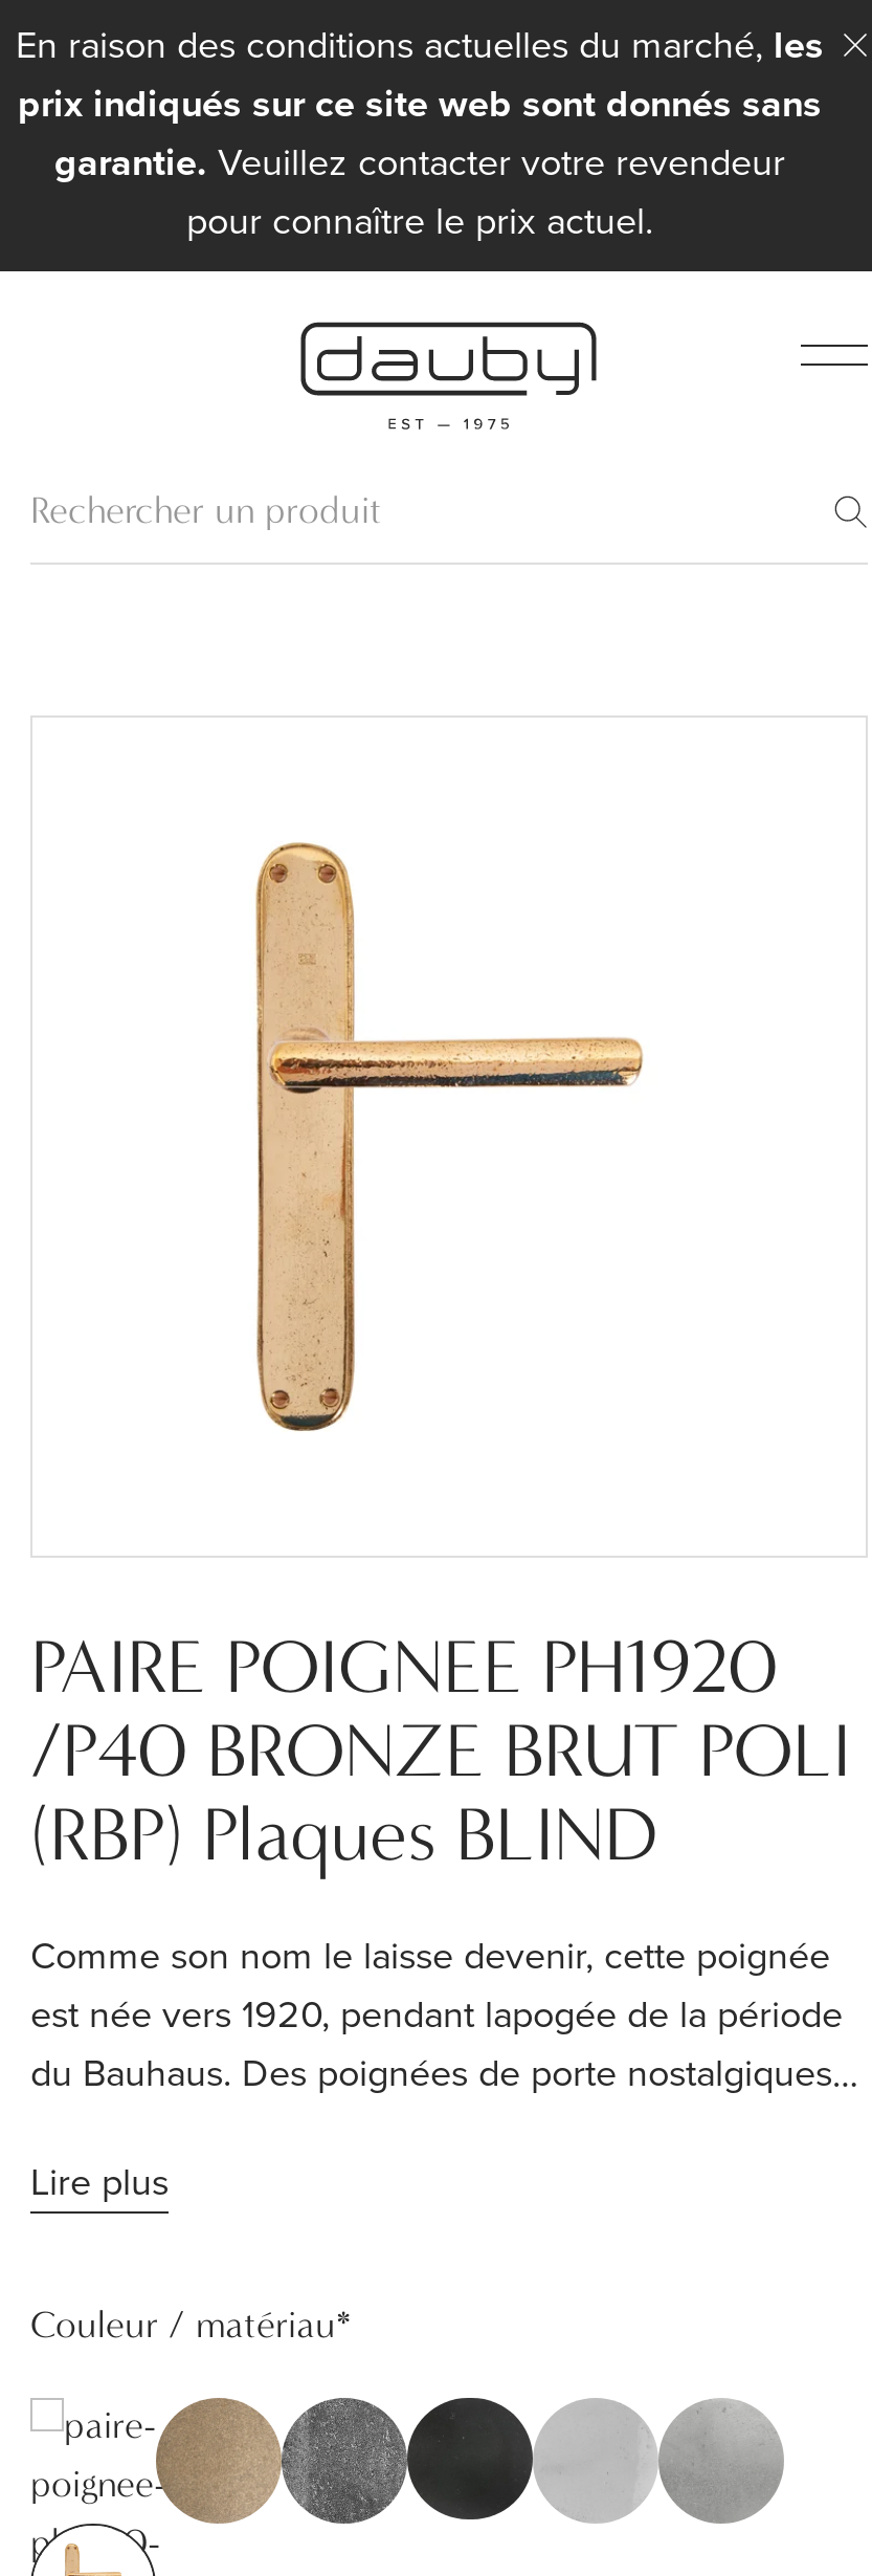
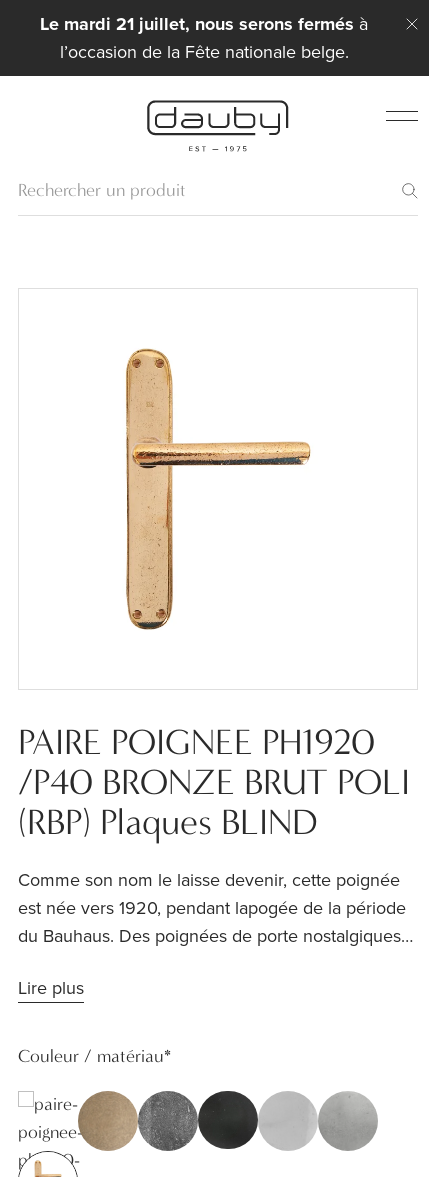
- En raison des conditions actuelles du marché, les
- prix indiqués sur ce site web sont donnés sans
- garantie. Veuillez contacter votre revendeur
- pour connaître le prix actuel.
+ Le mardi 21 juillet, nous serons fermés à
+ l’occasion de la Fête nationale belge.
